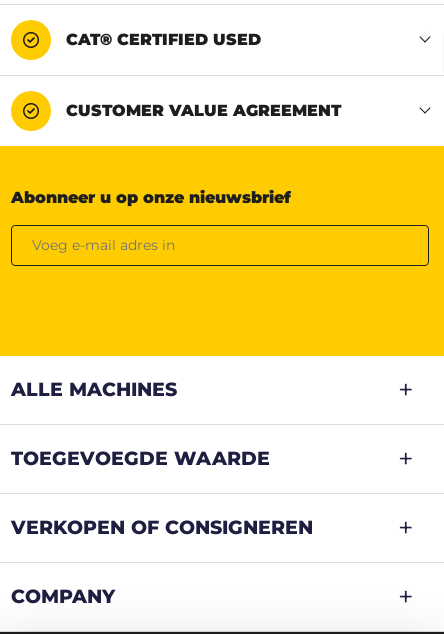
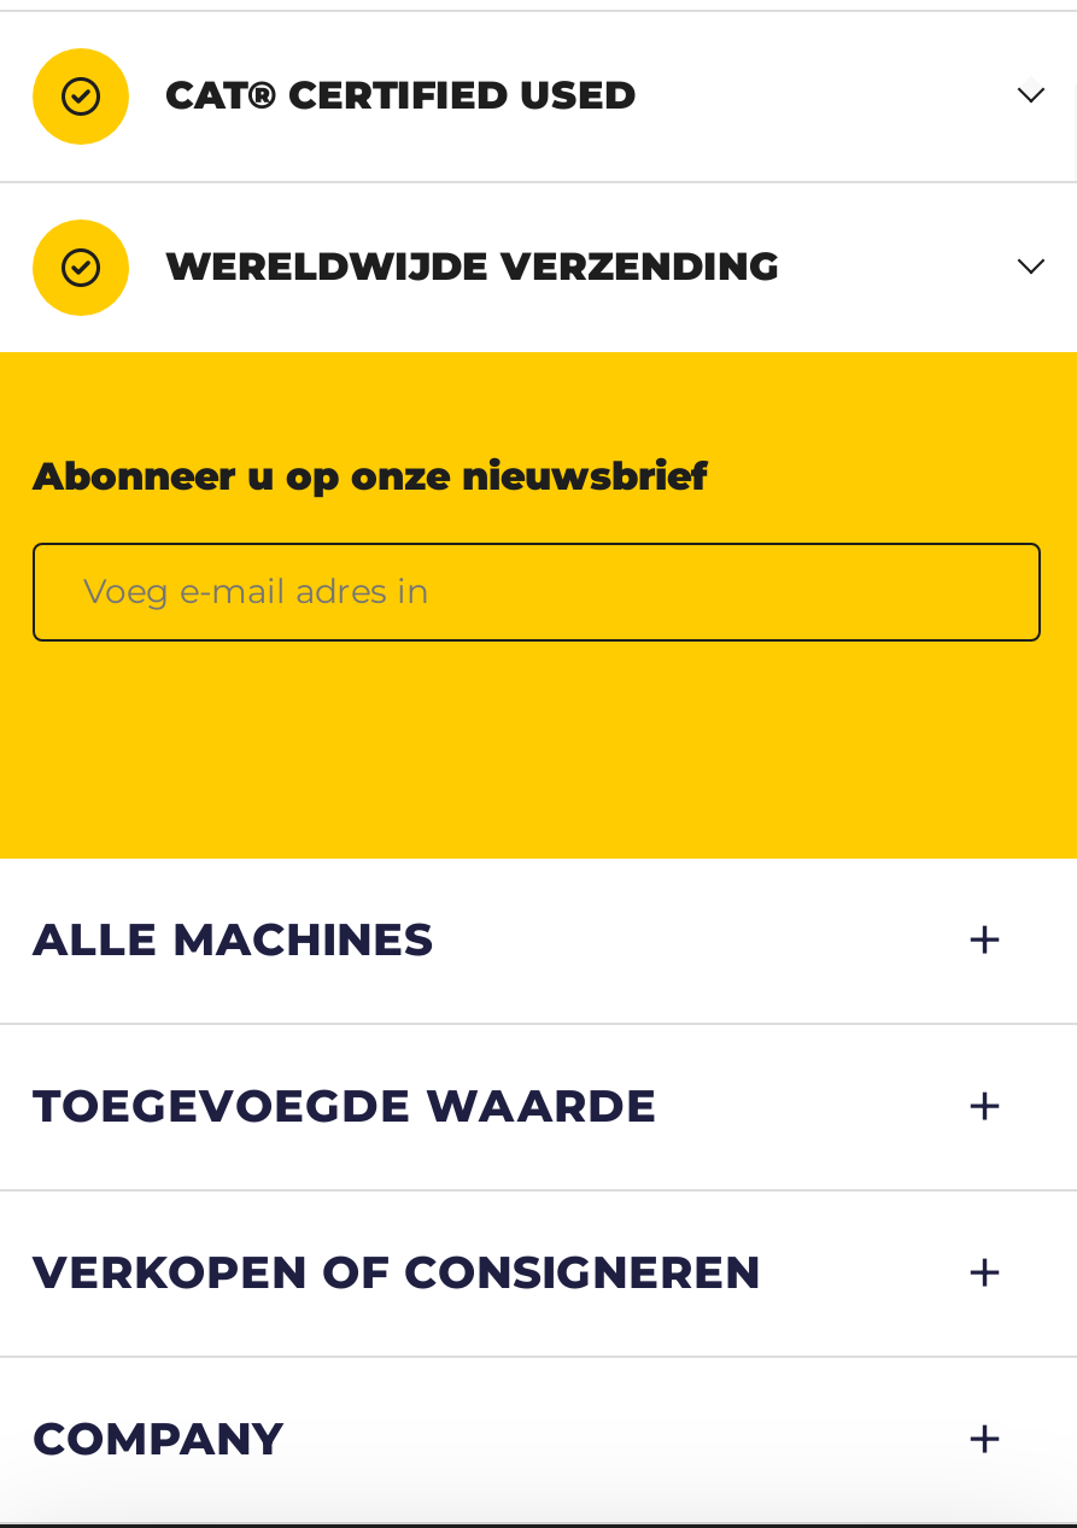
- CUSTOMER VALUE AGREEMENT
+ WERELDWIJDE VERZENDING
